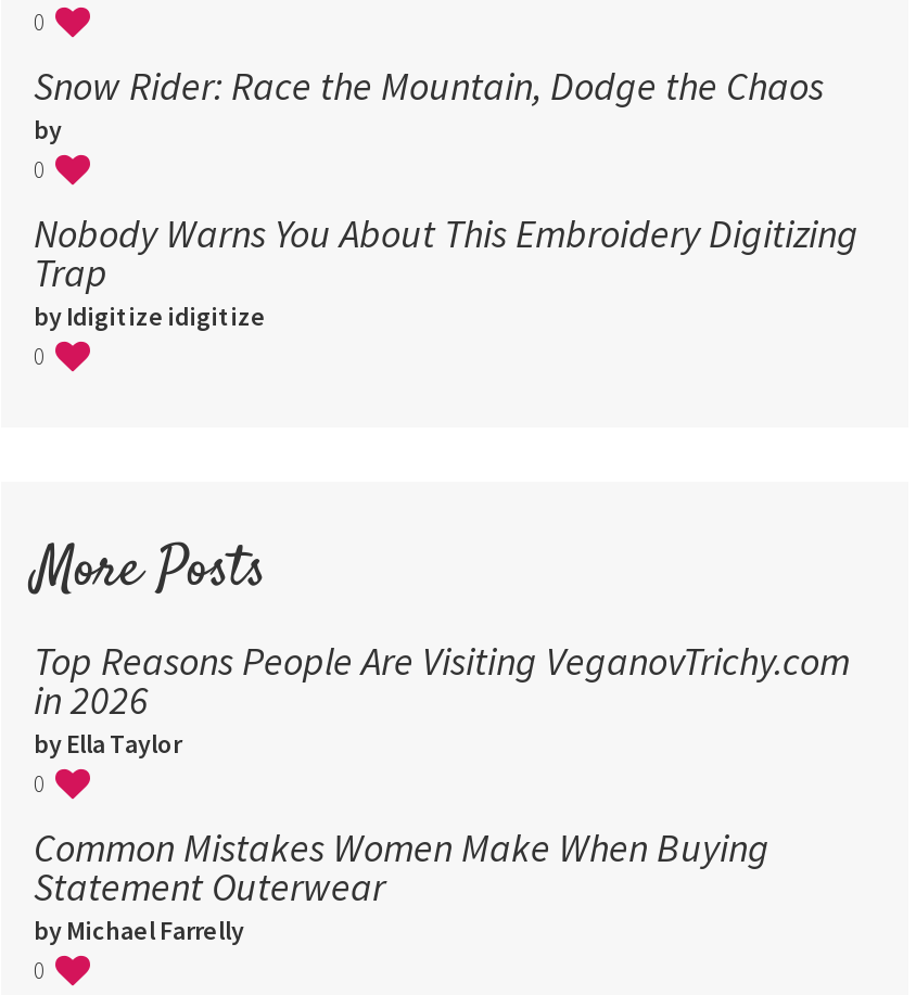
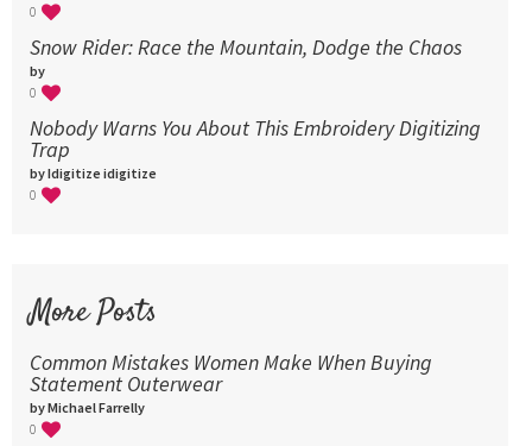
- Top Reasons People Are Visiting VeganovTrichy.com
- in 2026
- by Ella Taylor
- 0
